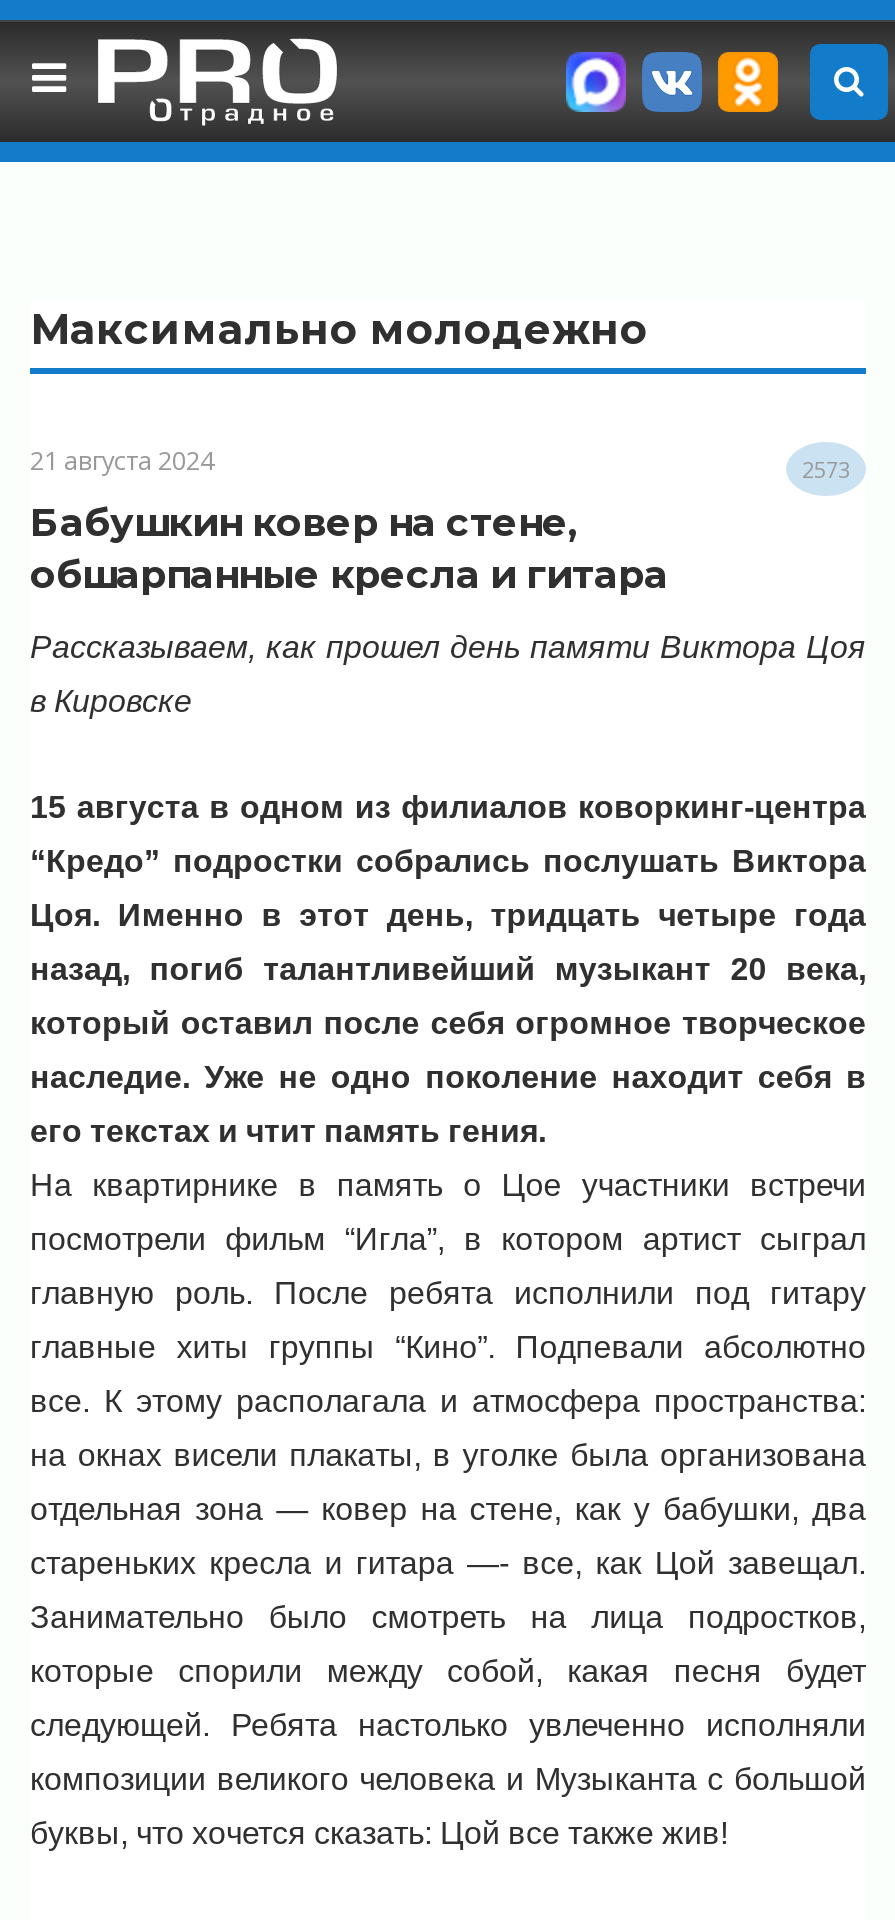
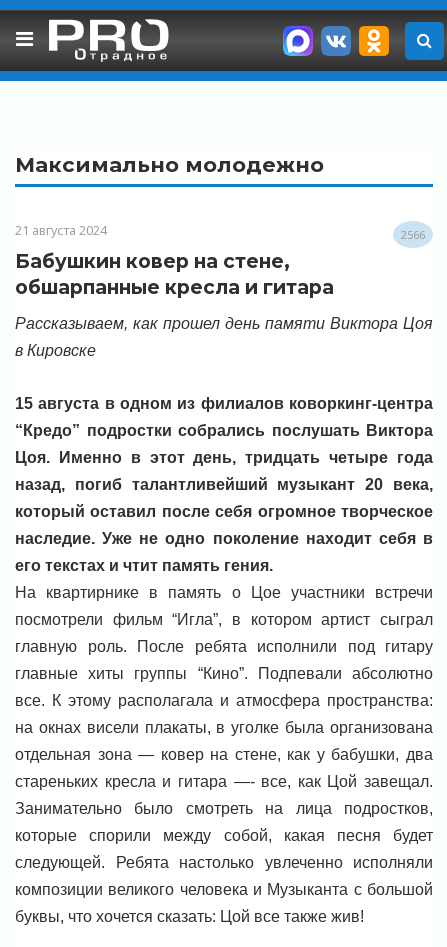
- 2573
+ 2566
